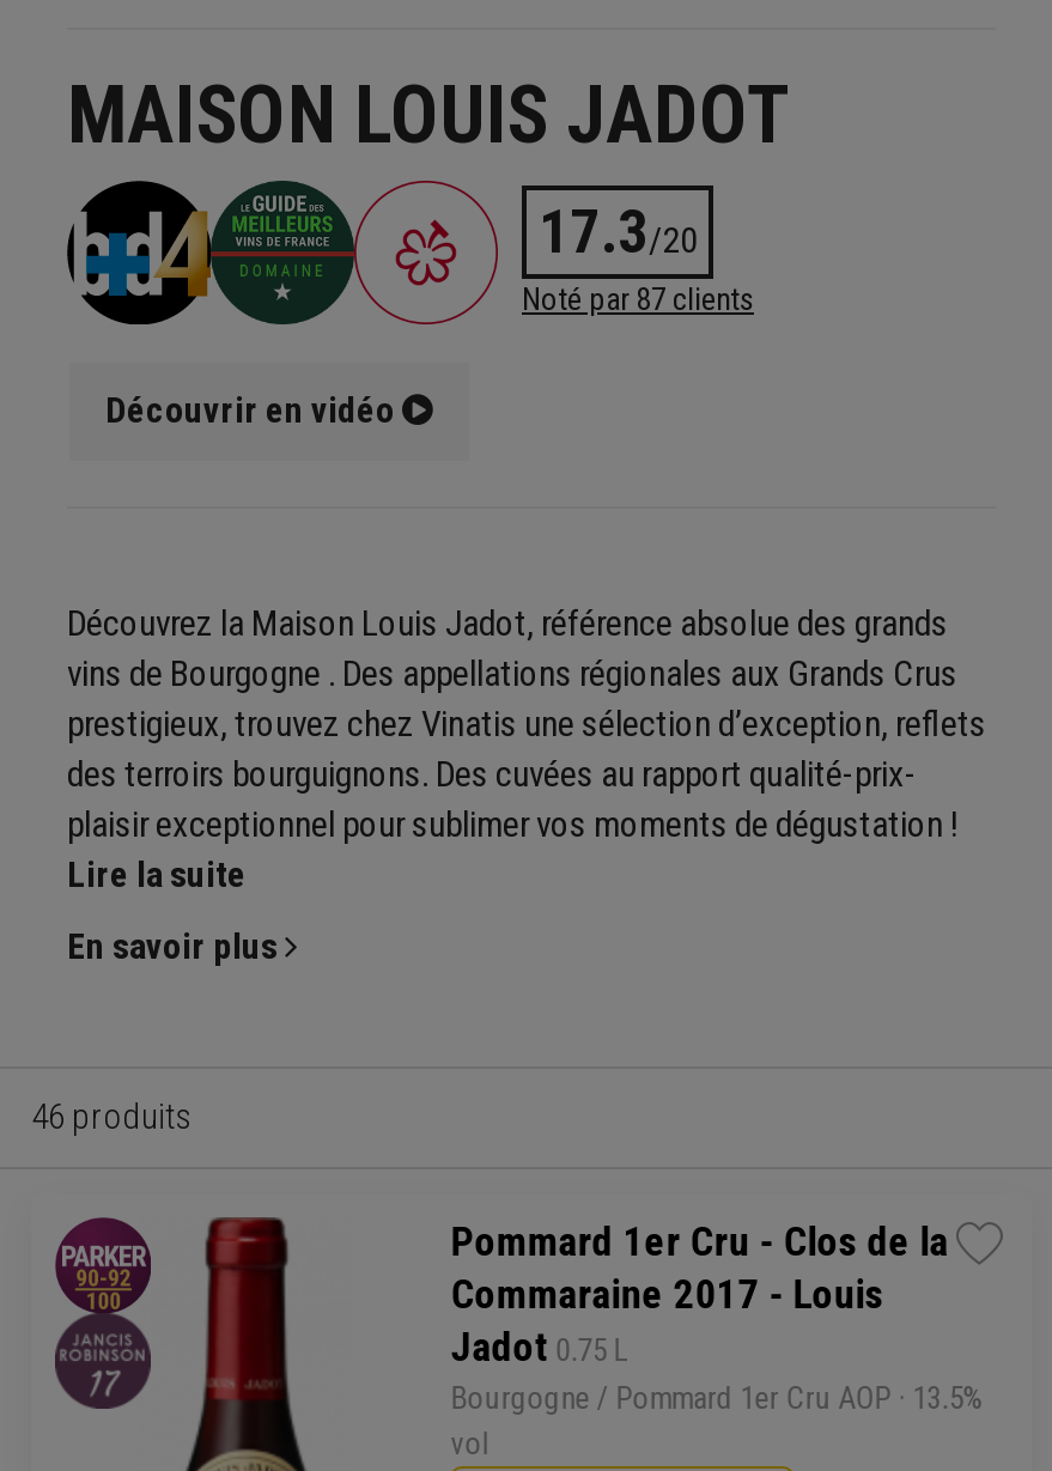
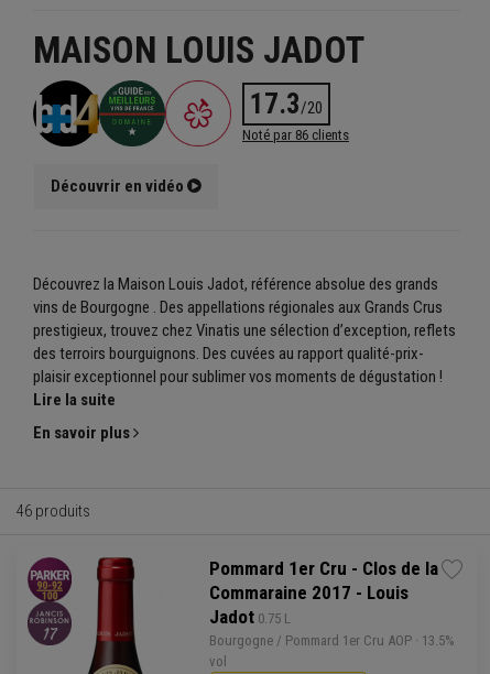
- Noté par 87 clients
+ Noté par 86 clients
